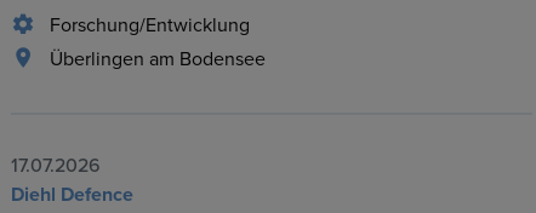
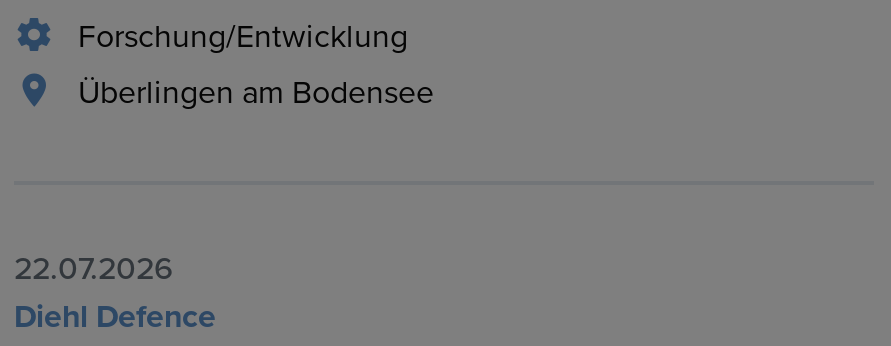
- 17.07.2026
+ 22.07.2026
